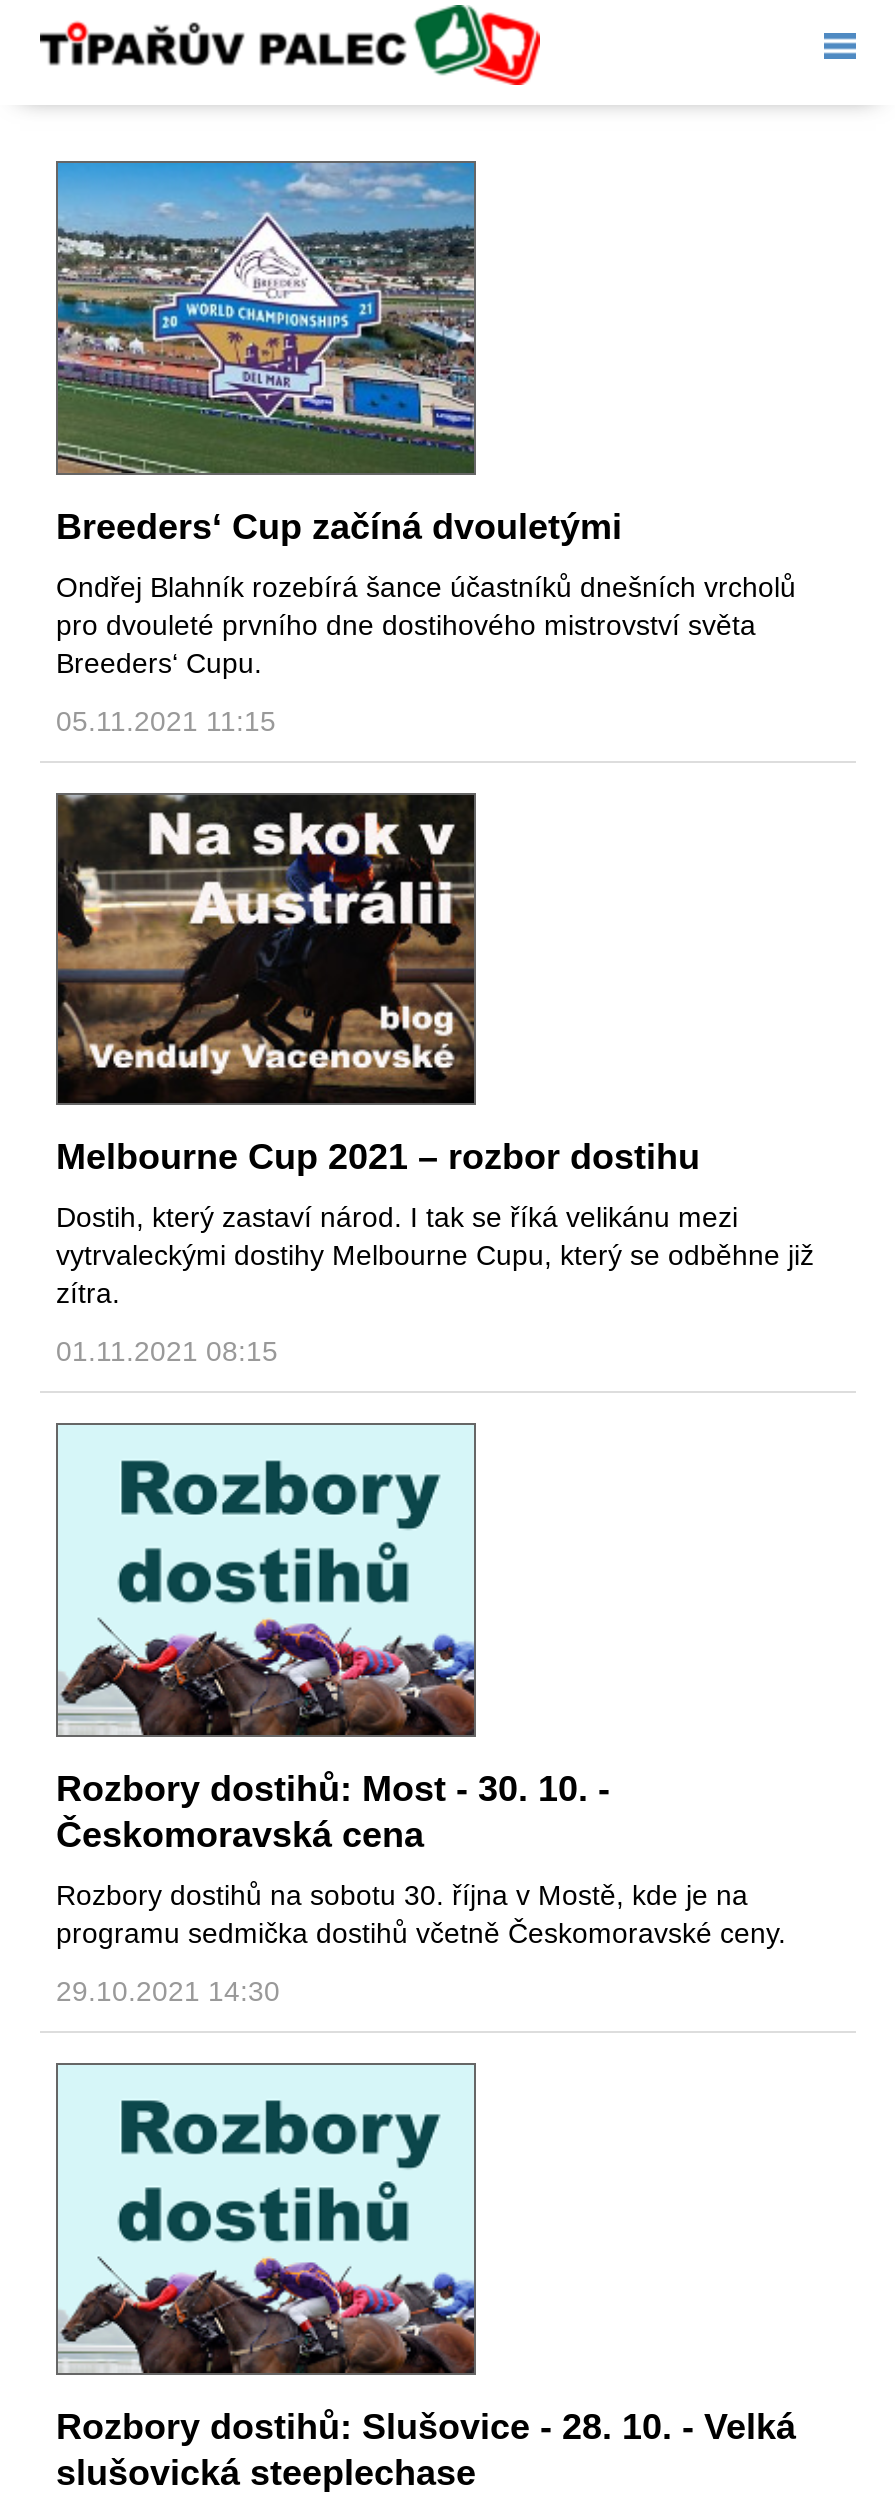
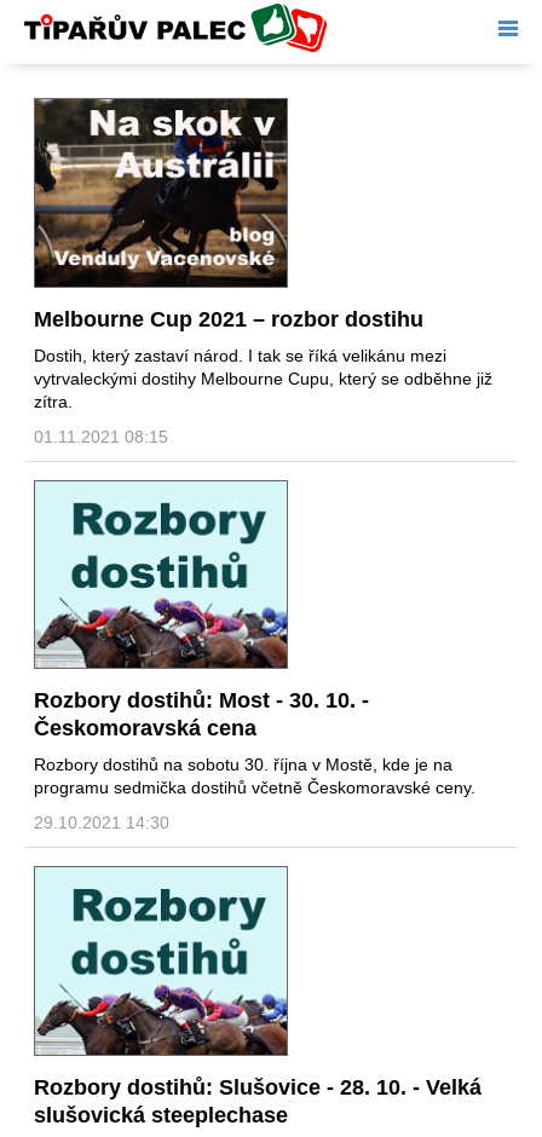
- [image]
- Breeders‘ Cup začíná dvouletými
- Ondřej Blahník rozebírá šance účastníků dnešních vrcholů
- pro dvouleté prvního dne dostihového mistrovství světa
- Breeders‘ Cupu.
- 05.11.2021 11:15
